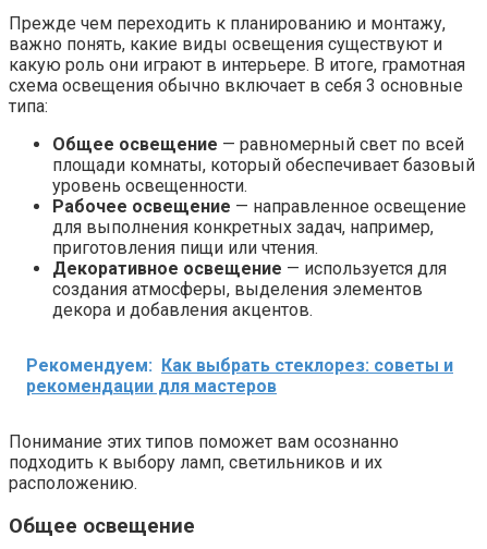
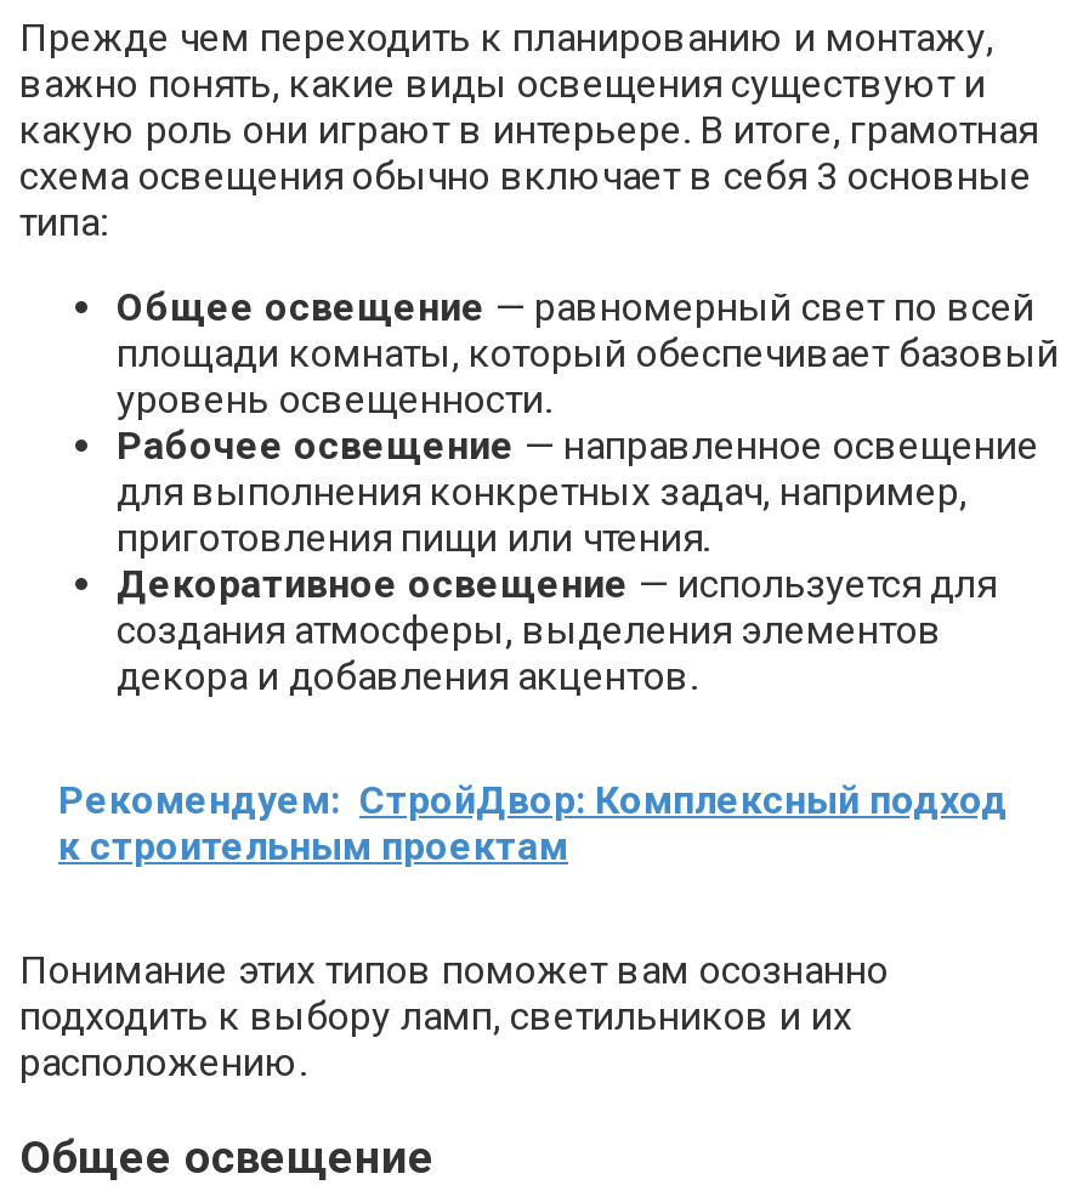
- Рекомендуем: Как выбрать стеклорез: советы и
- рекомендации для мастеров
+ Рекомендуем: СтройДвор: Комплексный подход
+ к строительным проектам
